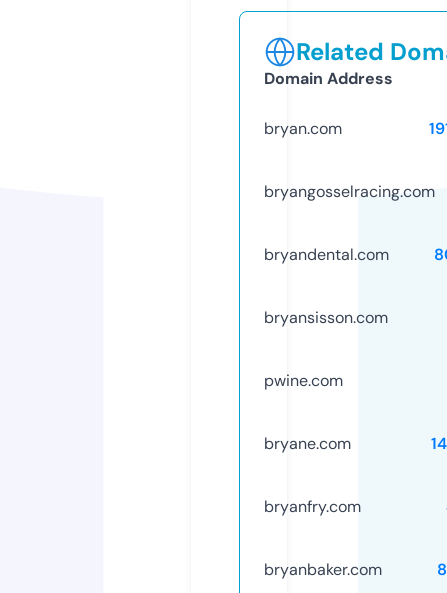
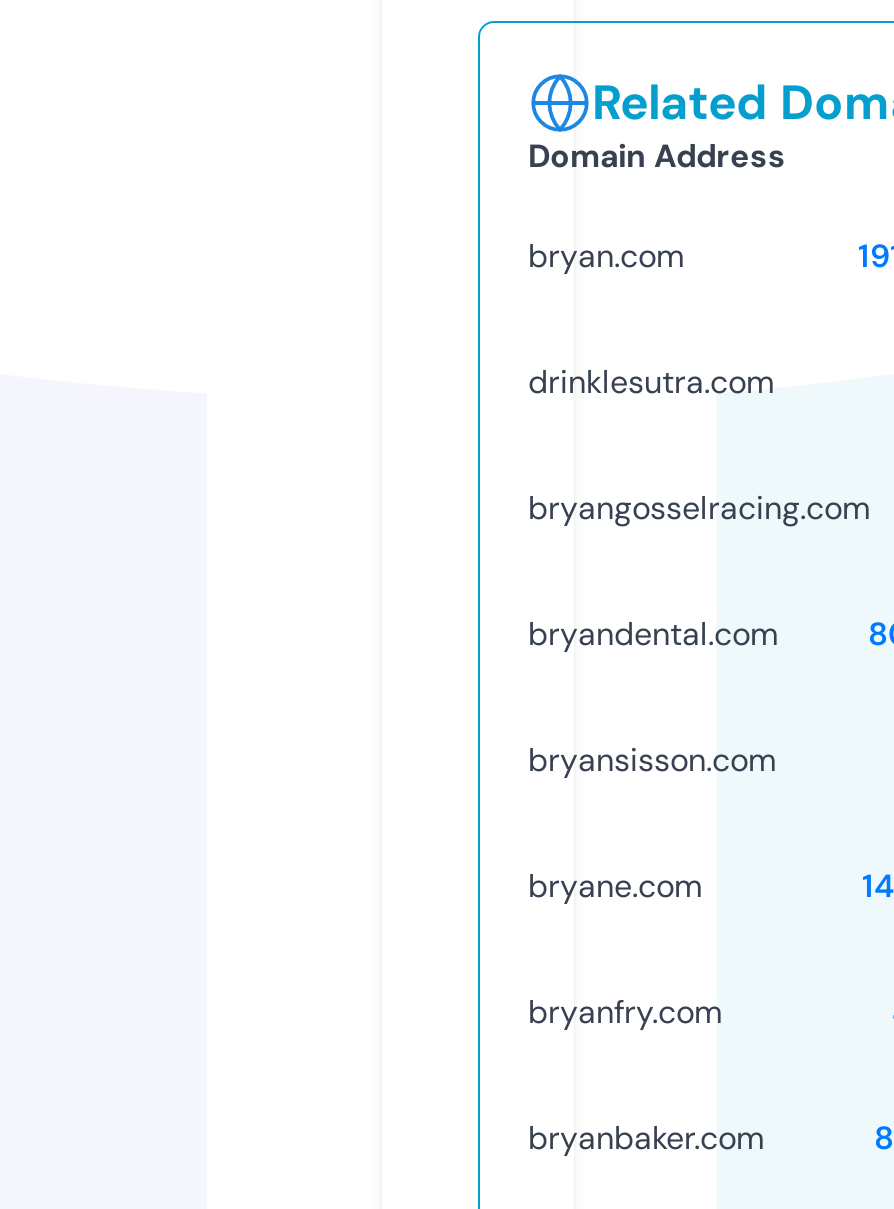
+ drinklesutra.com

moved down: bryangosselracing.com | bryandental.com | bryansisson.com

- pwine.com
